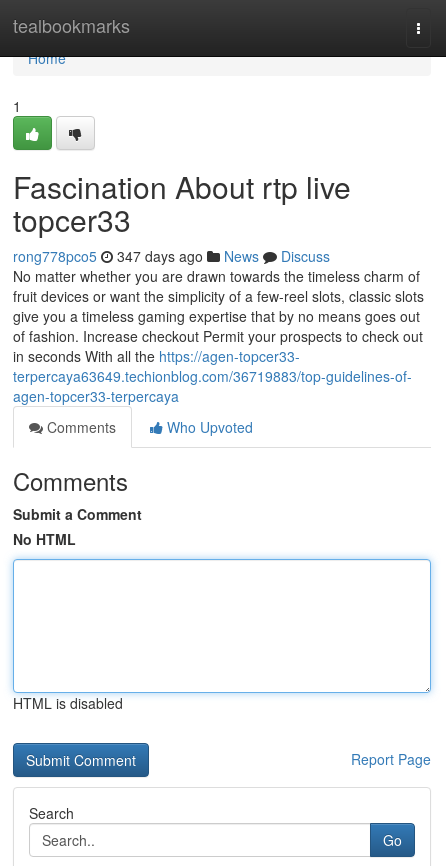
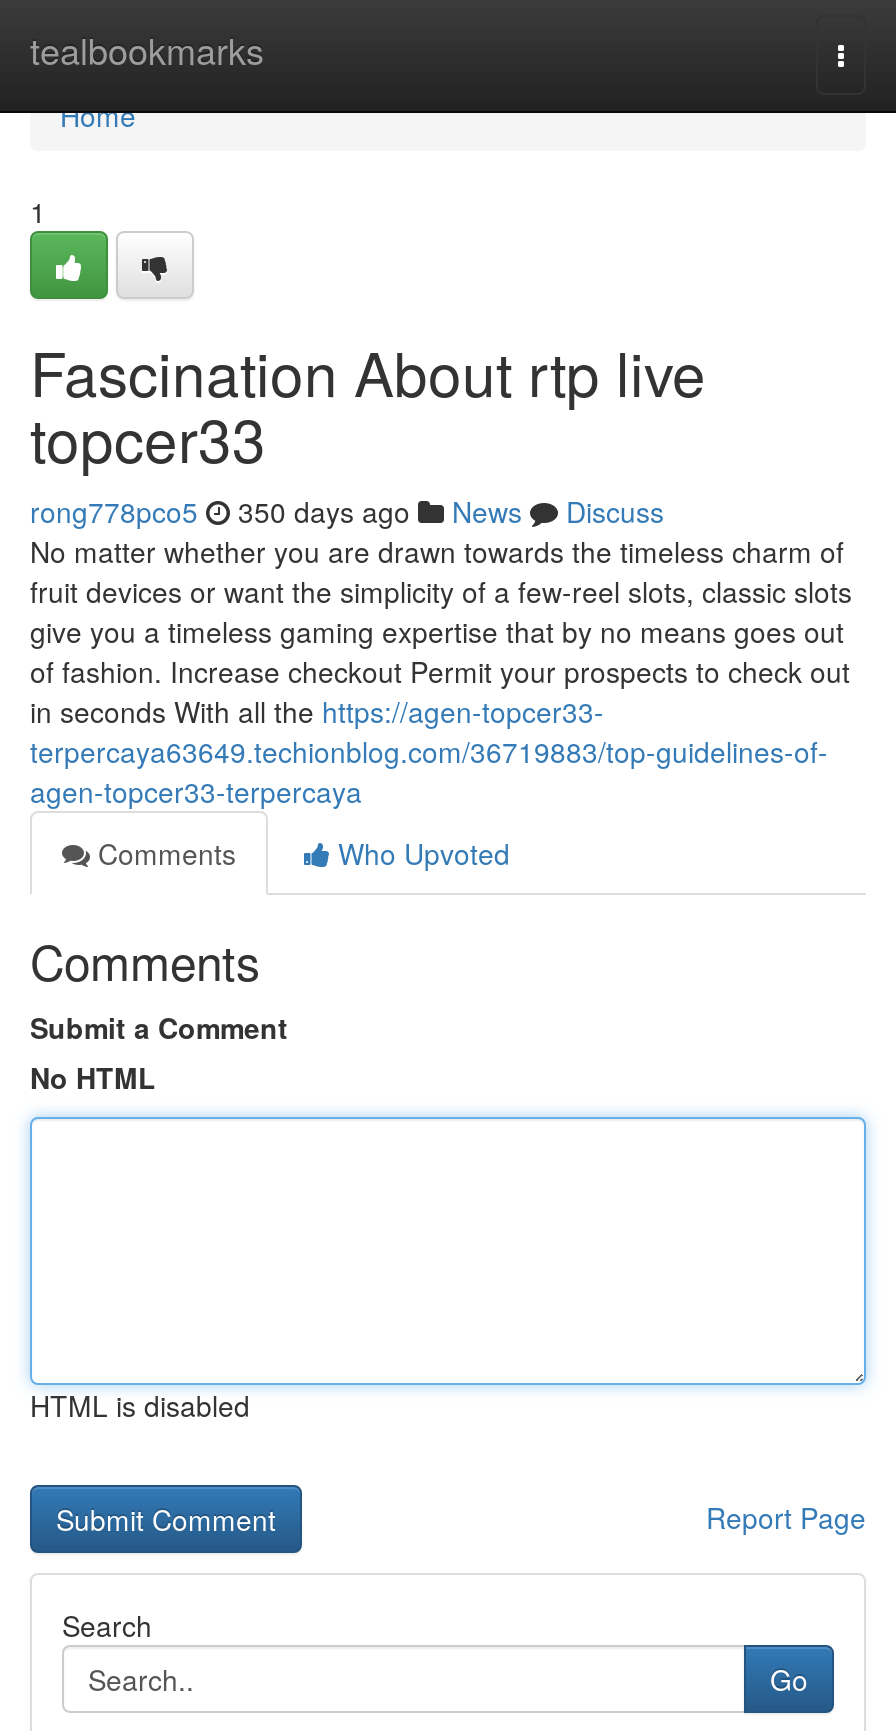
- rong778pco5 347 days ago News Discuss
+ rong778pco5 350 days ago News Discuss
